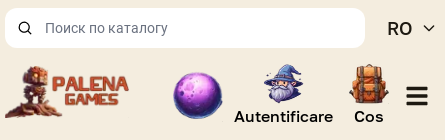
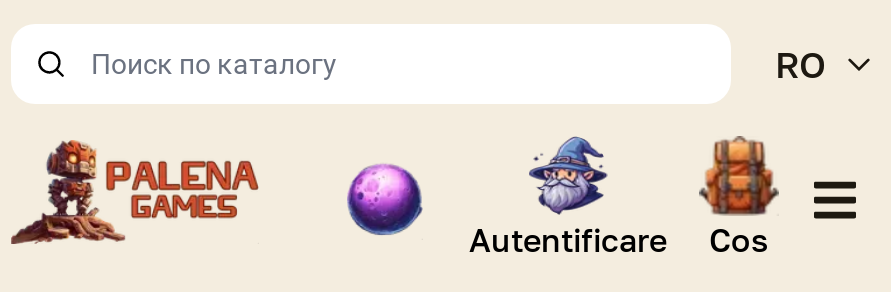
- [image]
+ [image]
